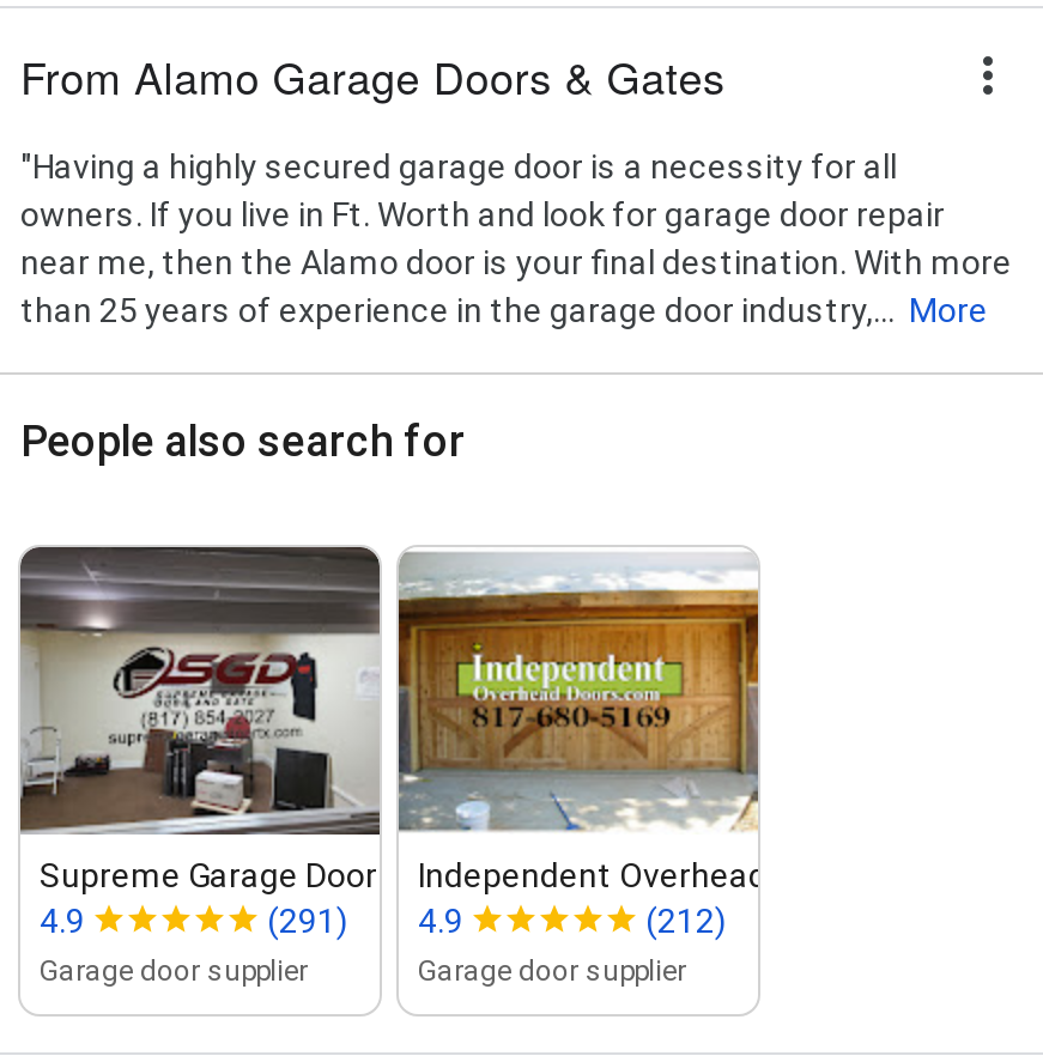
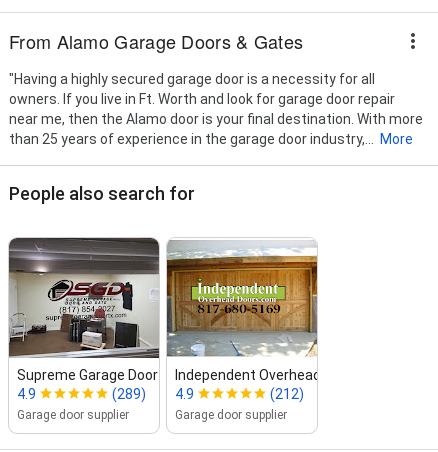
- (291) 4.9
+ (289) 4.9
